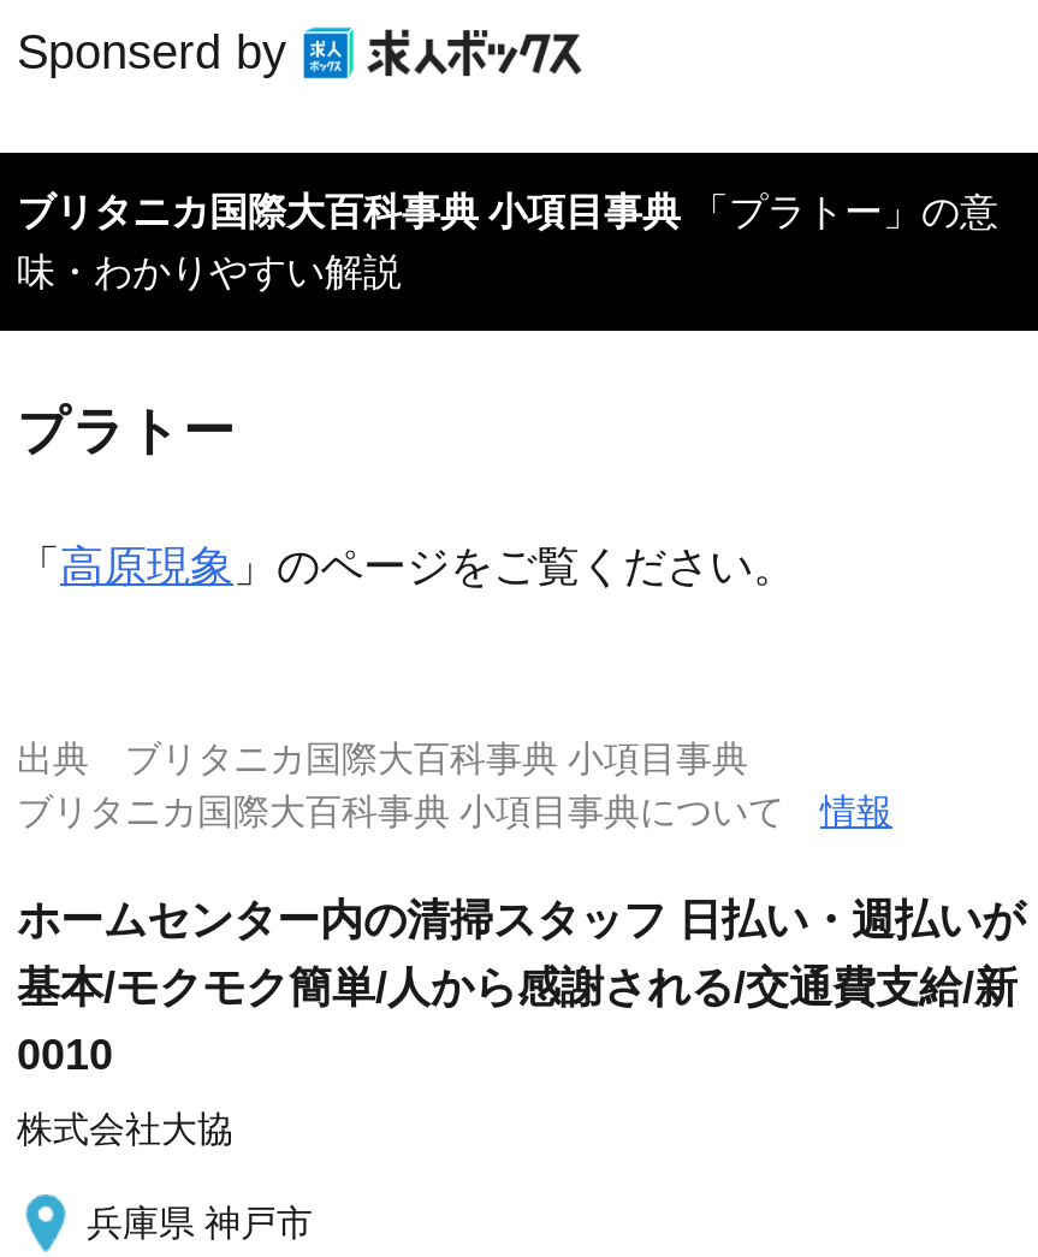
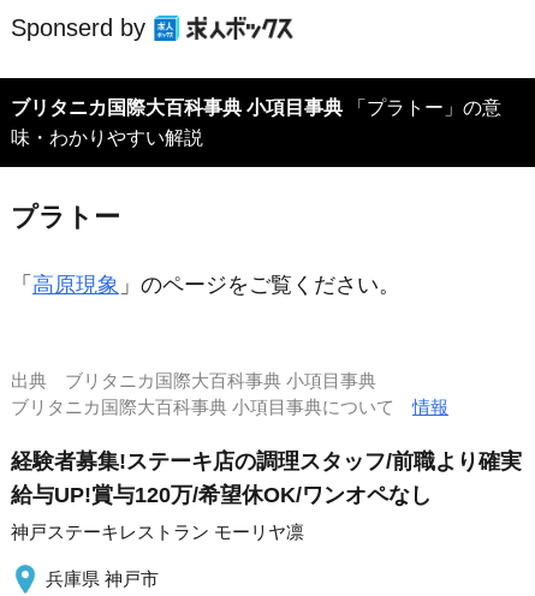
- ホームセンター内の清掃スタッフ 日払い・週払いが
- 基本/モクモク簡単/人から感謝される/交通費支給/新
- 0010
+ 経験者募集!ステーキ店の調理スタッフ/前職より確実
+ 給与UP!賞与120万/希望休OK/ワンオペなし

- 株式会社大協
+ 神戸ステーキレストラン モーリヤ凛
